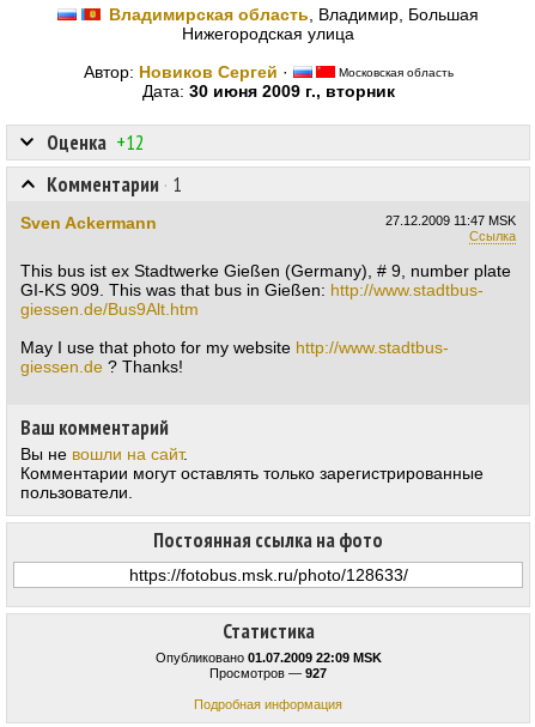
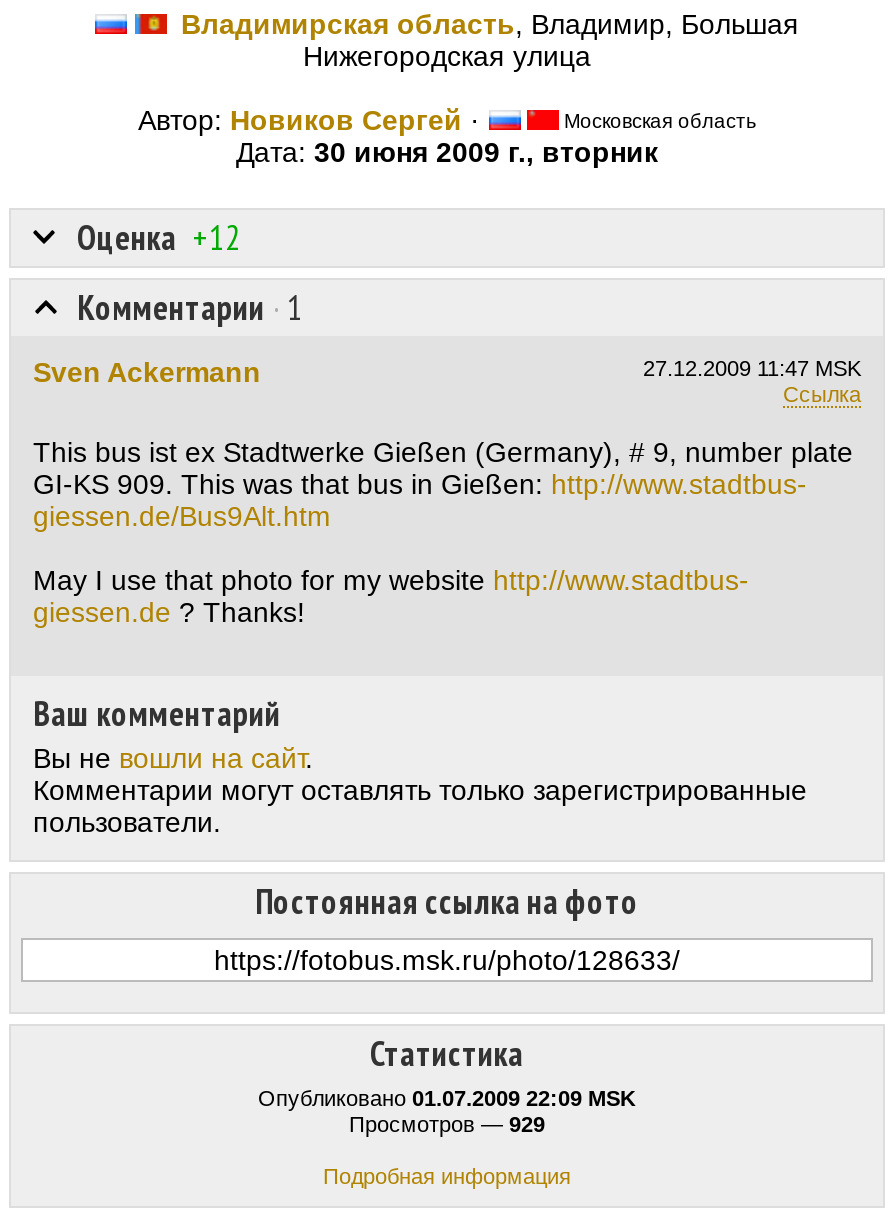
- Просмотров — 927
+ Просмотров — 929
